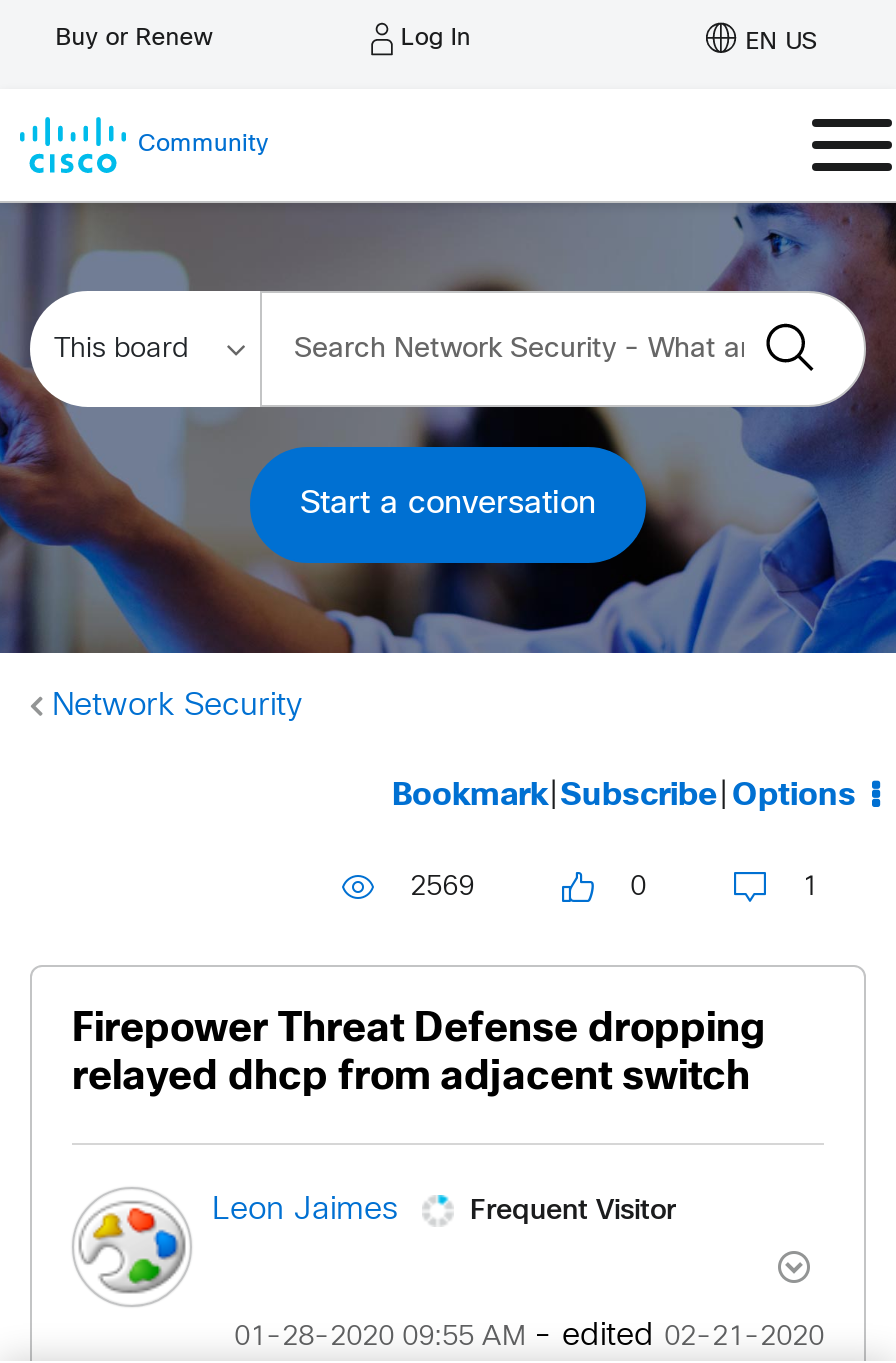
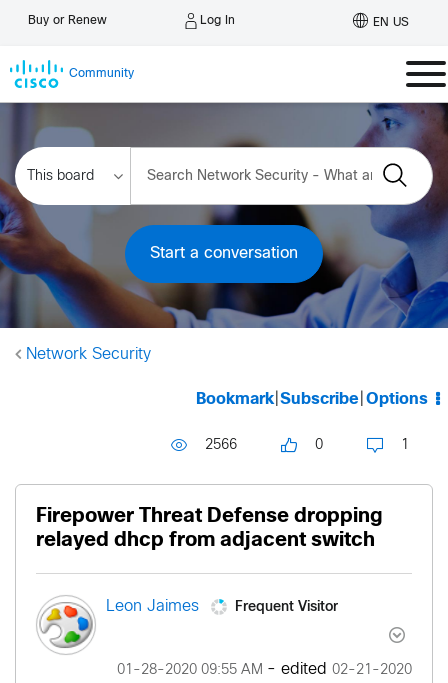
- 2569
+ 2566
